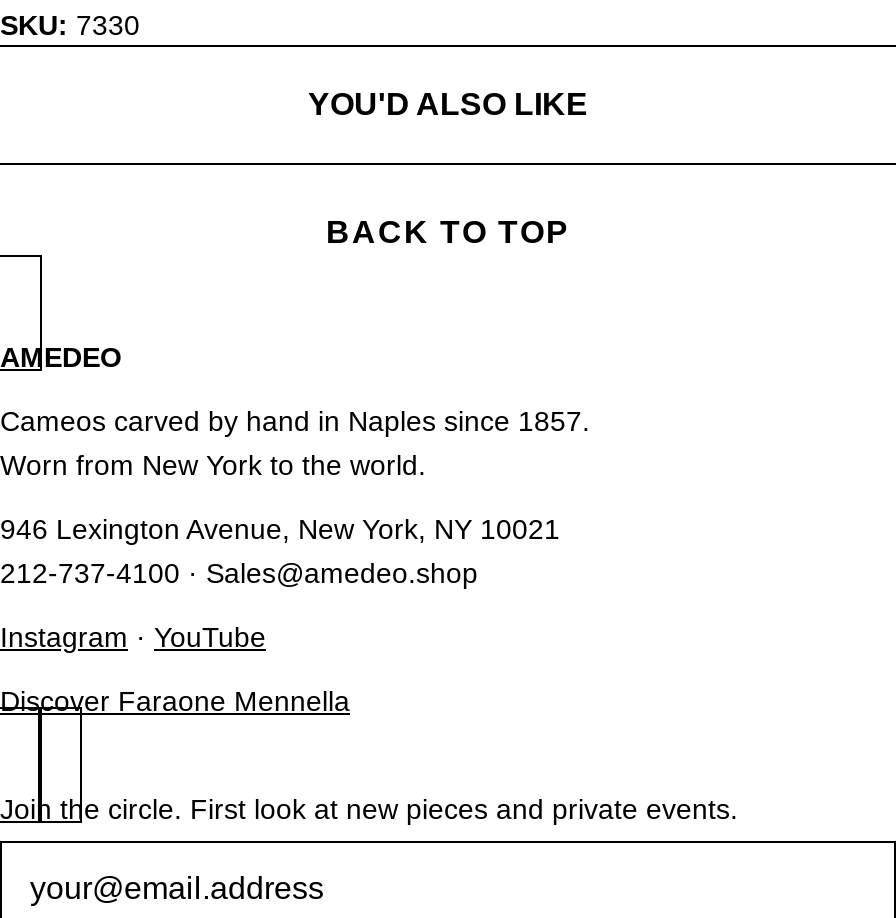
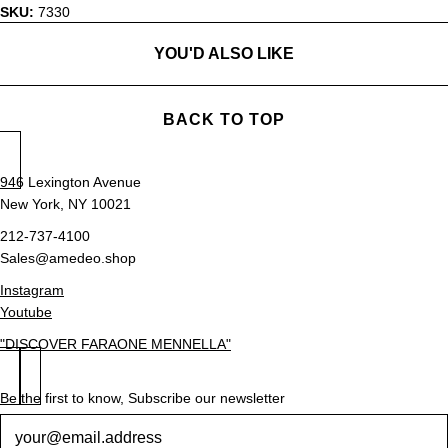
- AMEDEO
- Cameos carved by hand in Naples since 1857.
- Worn from New York to the world.
- 946 Lexington Avenue, New York, NY 10021
- 212-737-4100 · Sales@amedeo.shop
- Instagram · YouTube
- Discover Faraone Mennella
- Join the circle. First look at new pieces and private events.
+ 946 Lexington Avenue
+ New York, NY 10021
+ 212-737-4100
+ Sales@amedeo.shop
+ Instagram
+ Youtube
+ "DISCOVER FARAONE MENNELLA"
+ Be the first to know, Subscribe our newsletter
